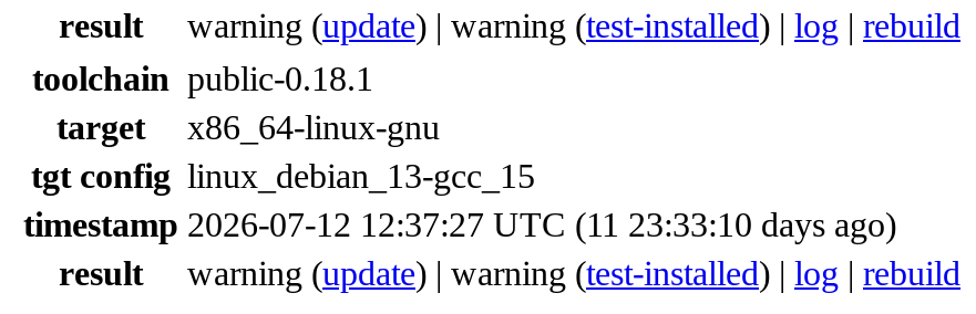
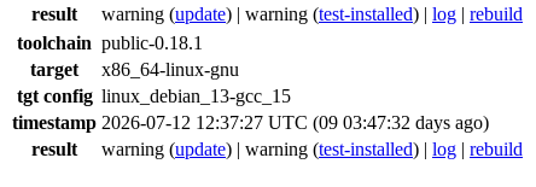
- timestamp 2026-07-12 12:37:27 UTC (11 23:33:10 days ago)
+ timestamp 2026-07-12 12:37:27 UTC (09 03:47:32 days ago)
